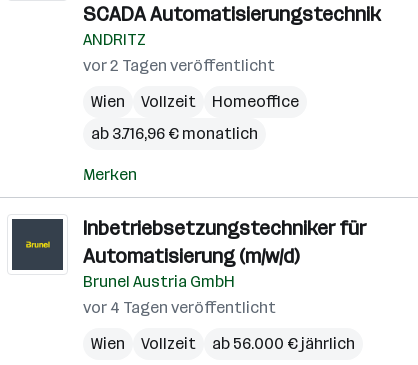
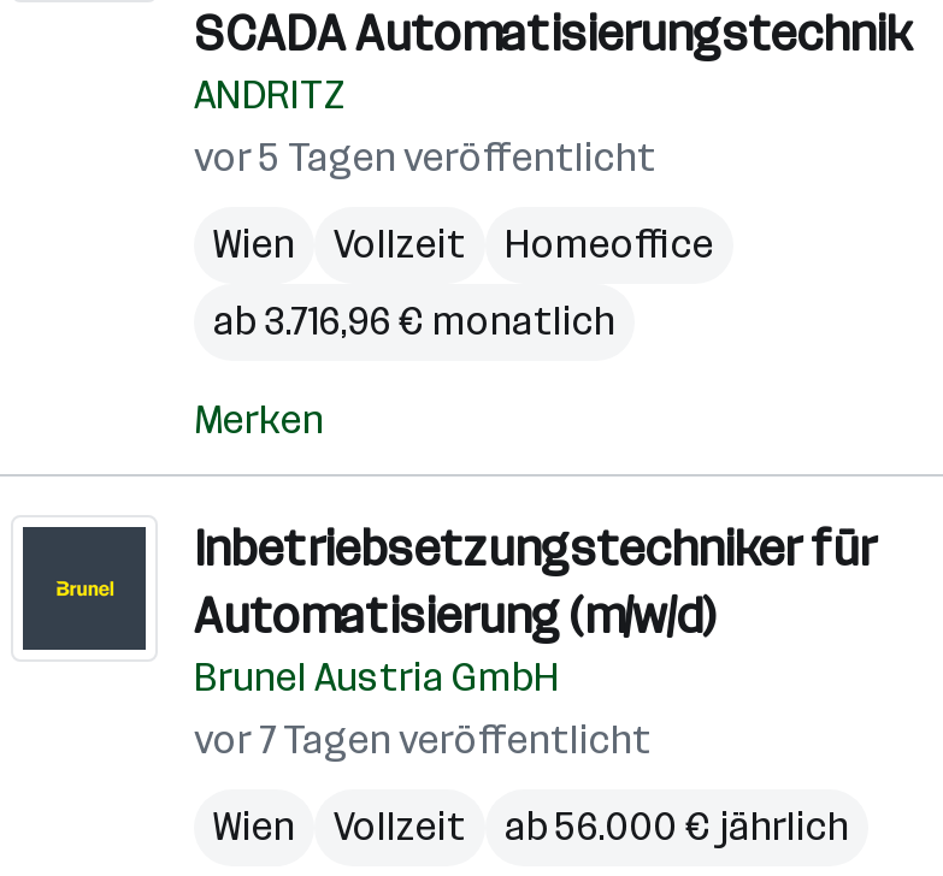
- vor 2 Tagen veröffentlicht
+ vor 5 Tagen veröffentlicht

- vor 4 Tagen veröffentlicht
+ vor 7 Tagen veröffentlicht
